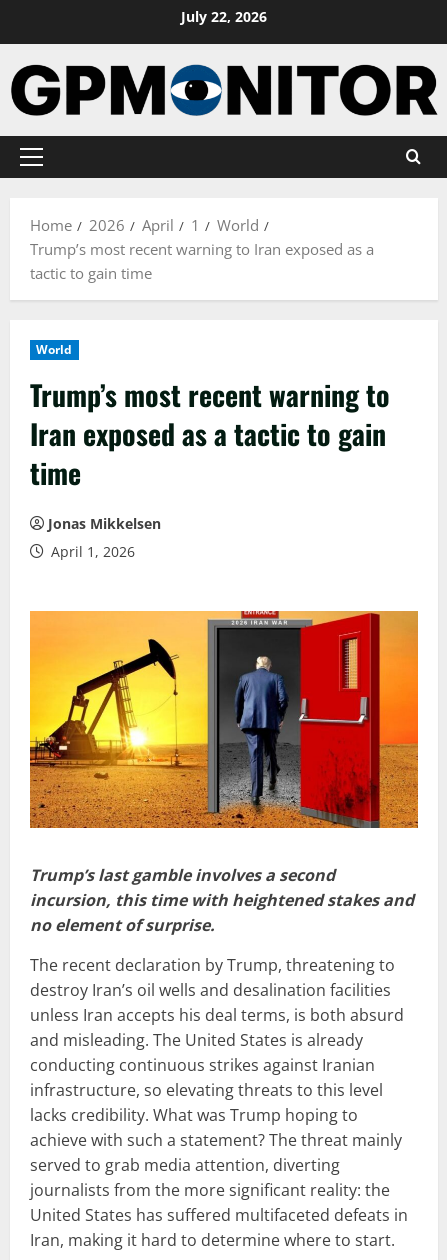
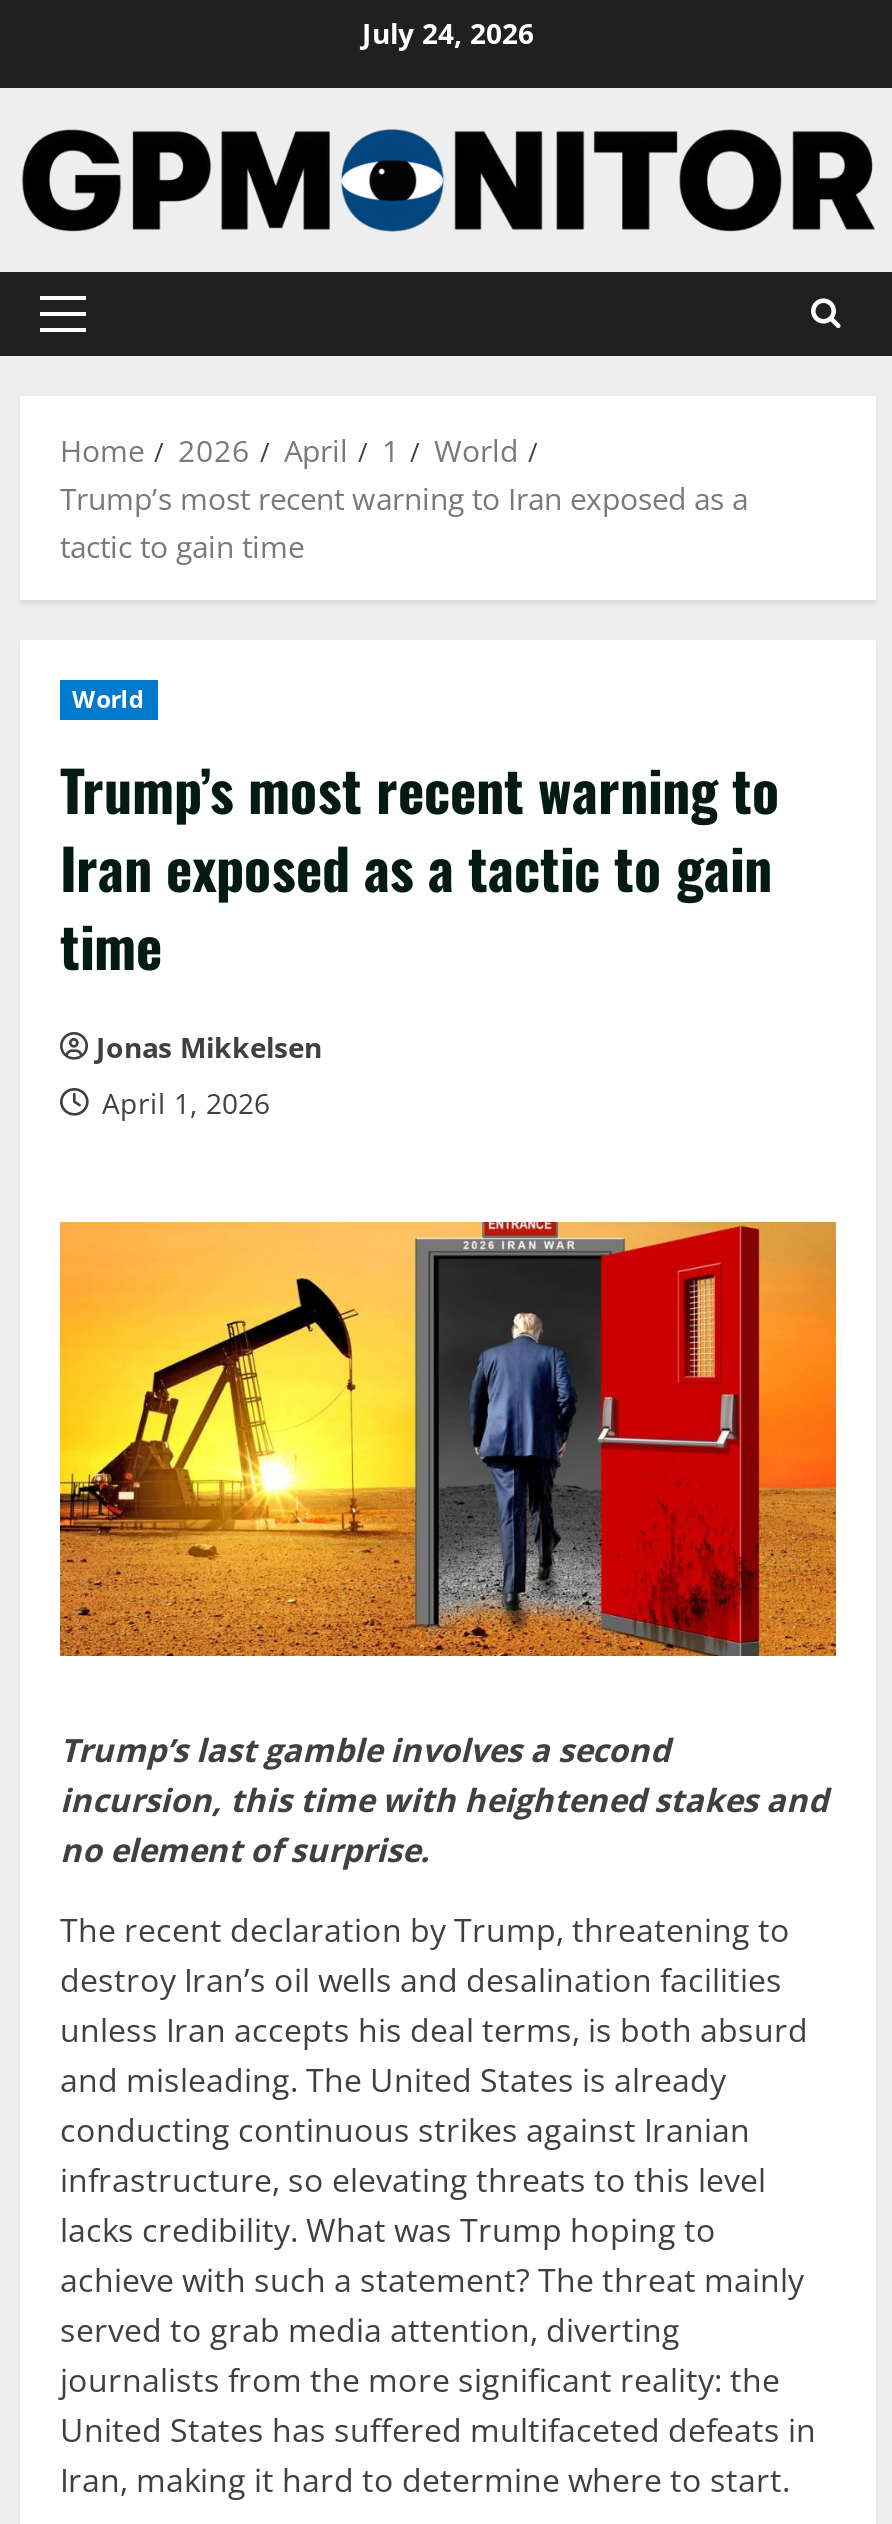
- July 22, 2026
+ July 24, 2026
